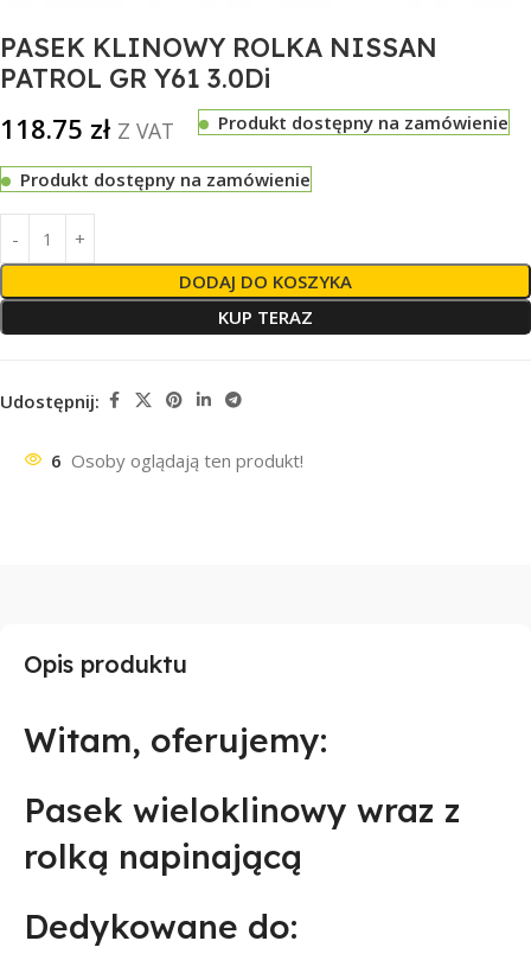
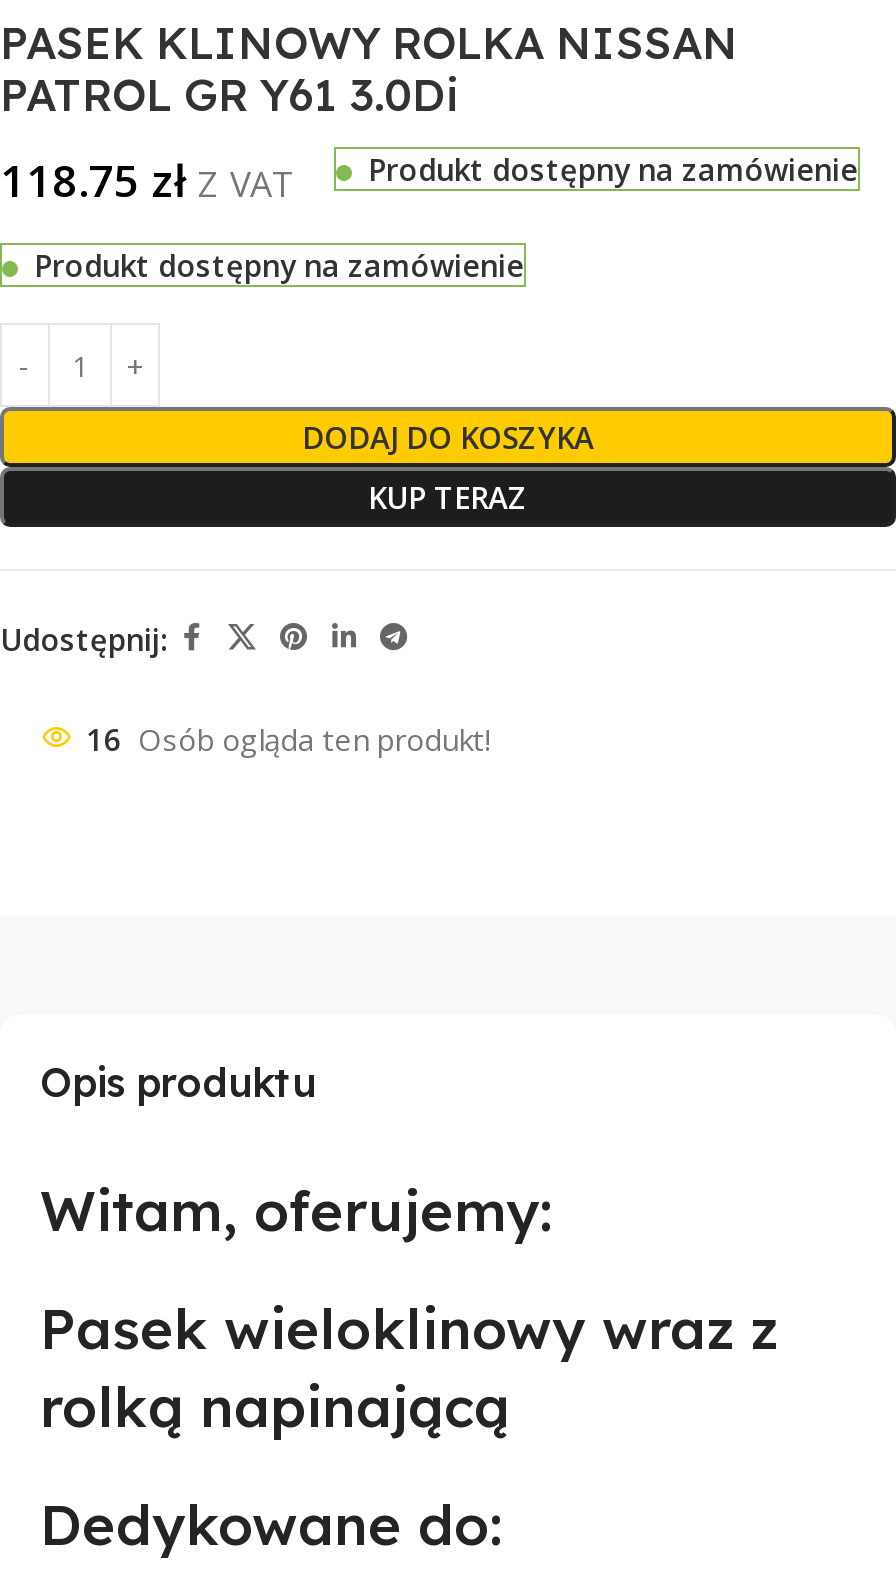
- 6 Osoby oglądają ten produkt!
+ 16 Osób ogląda ten produkt!
